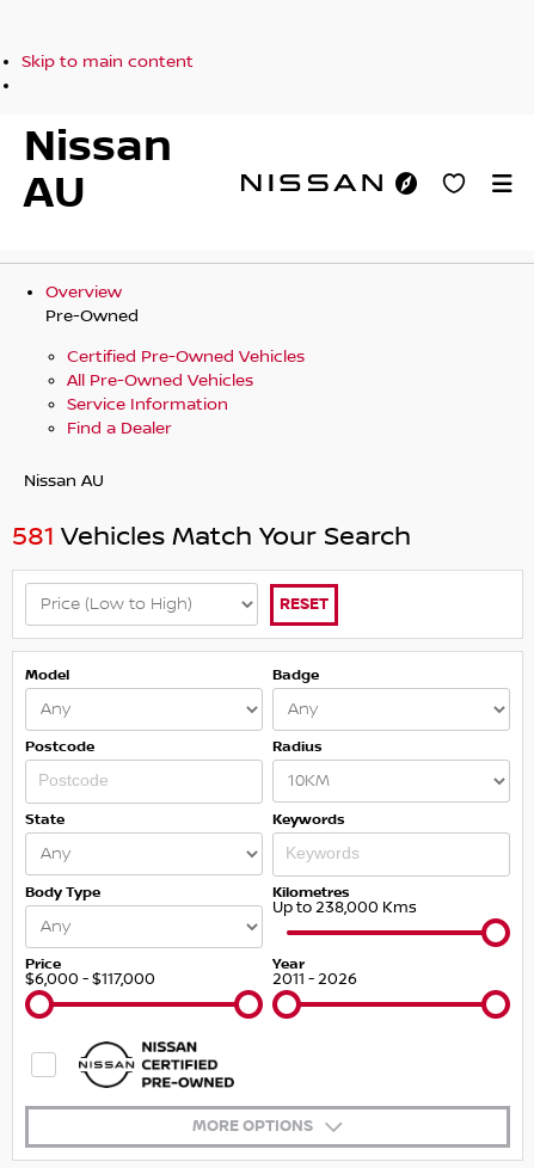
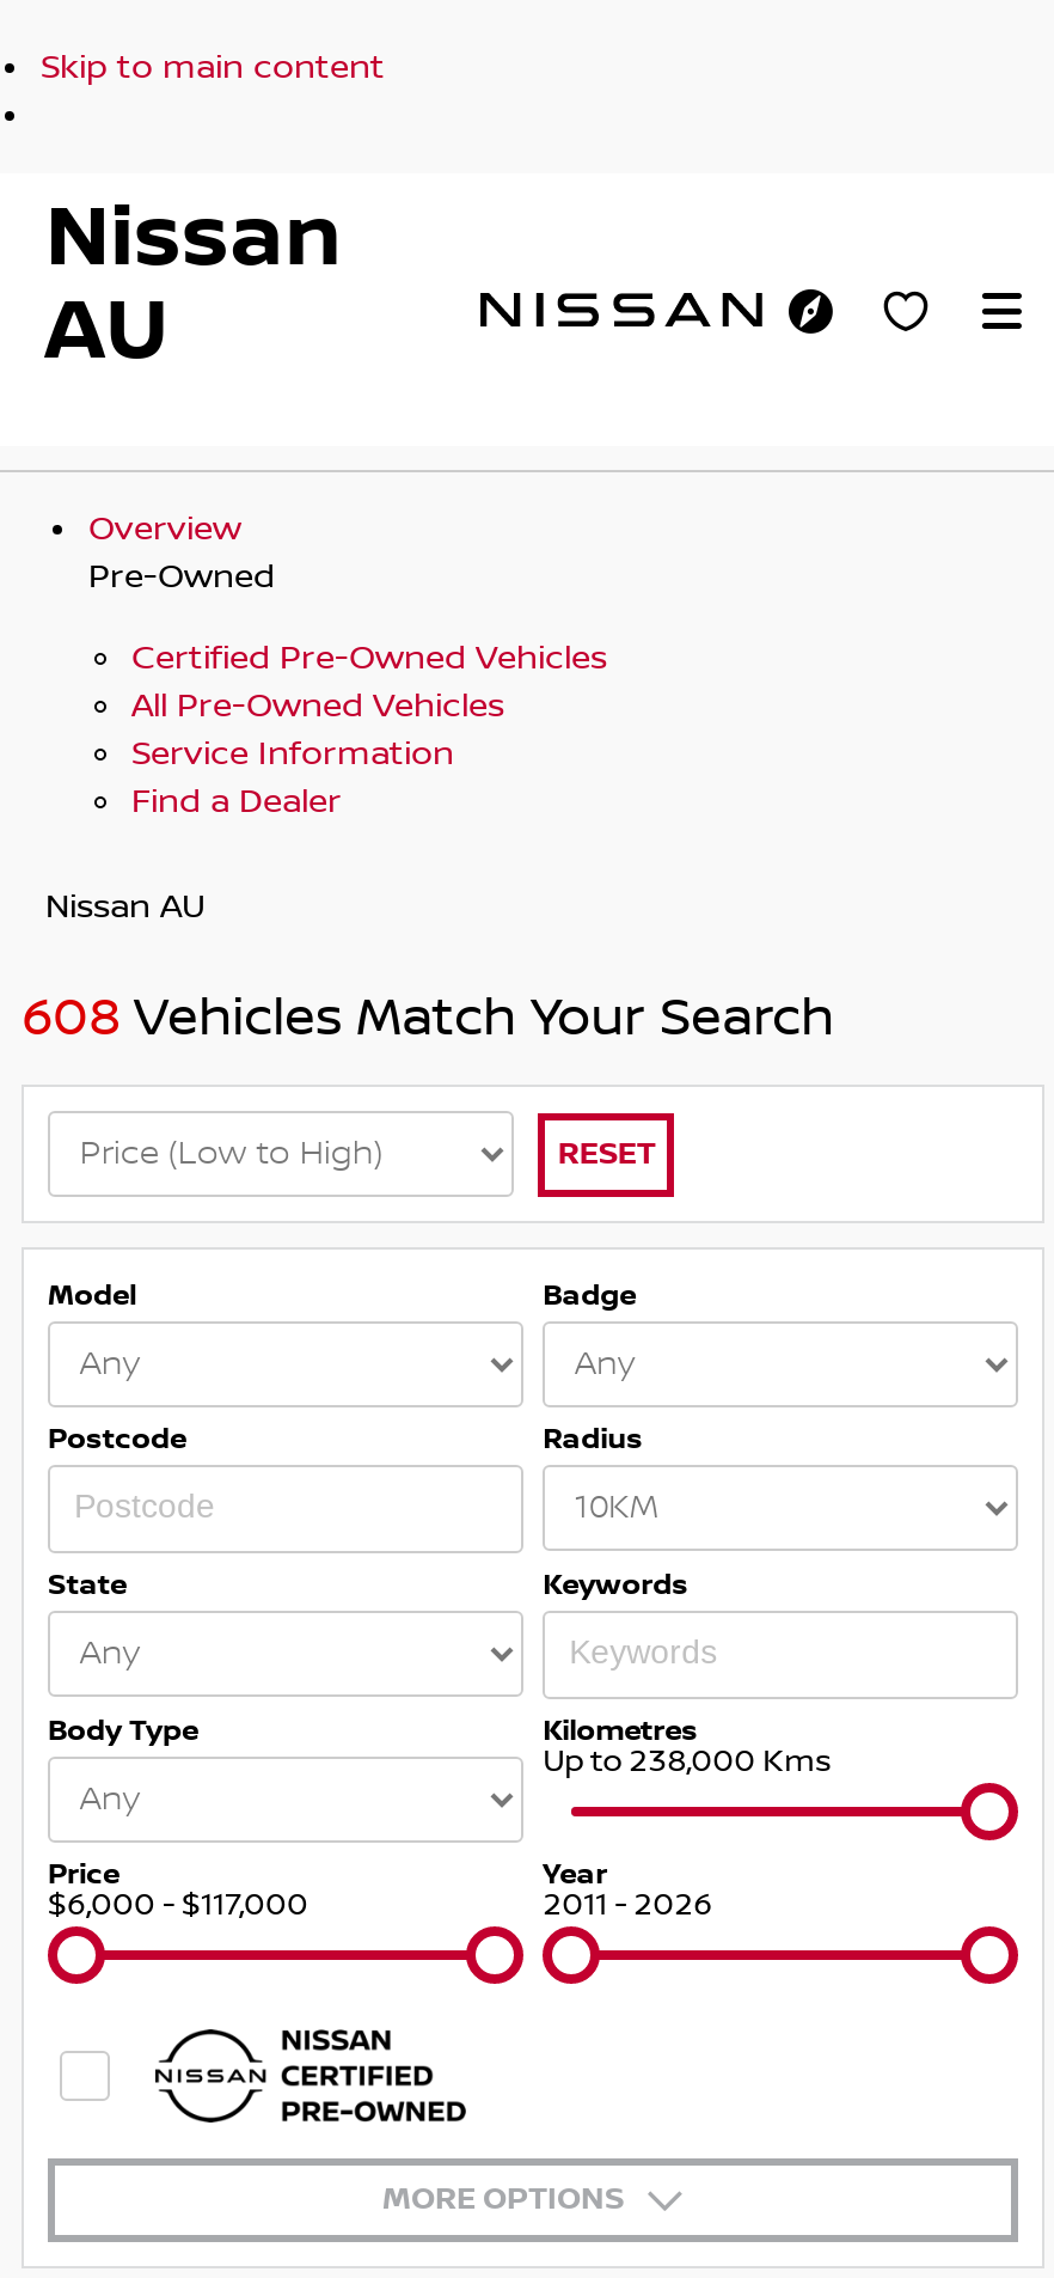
- 581 Vehicles Match Your Search
+ 608 Vehicles Match Your Search
